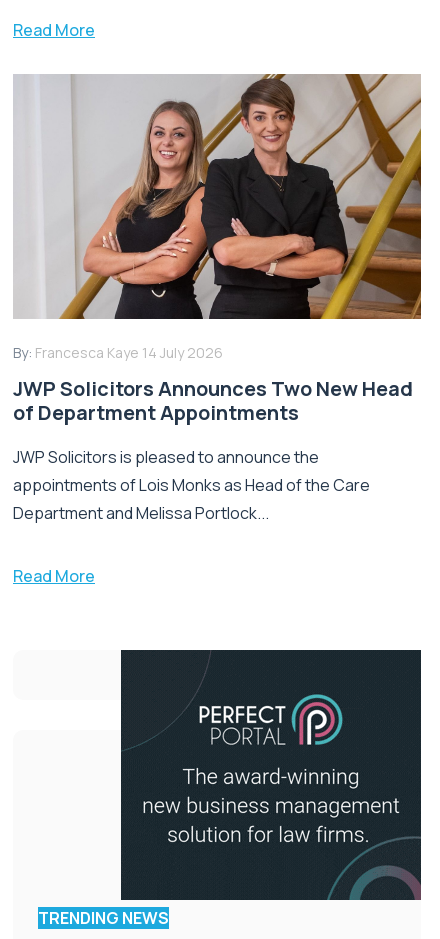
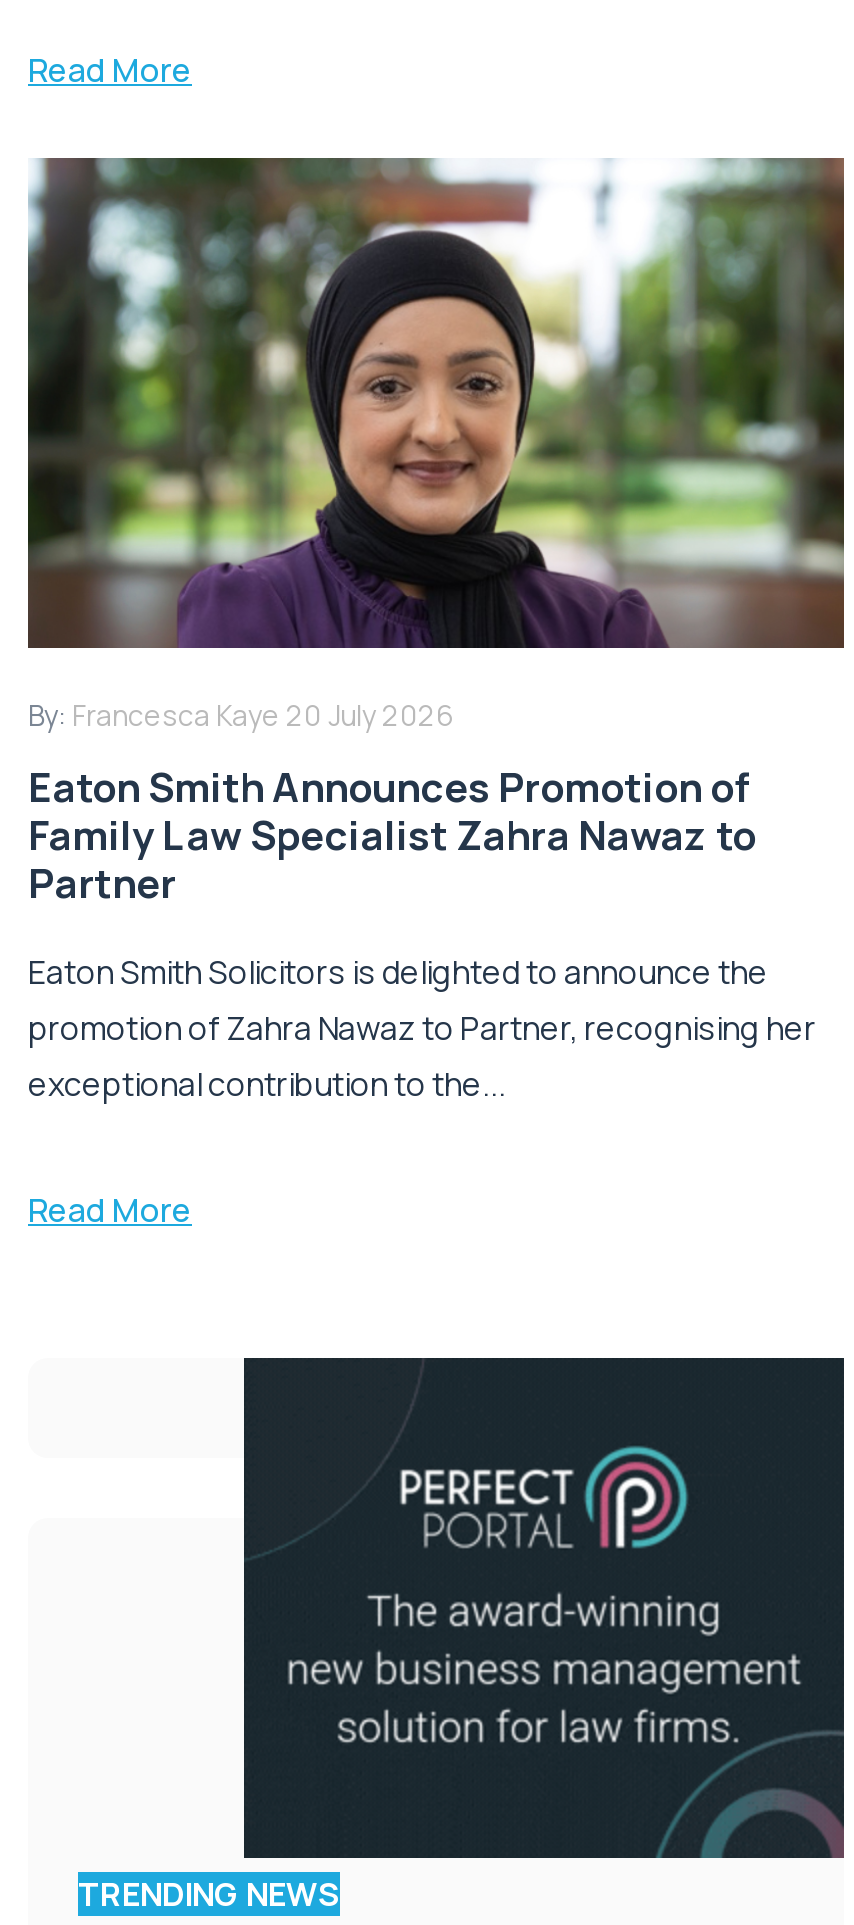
- [image]
- By: Francesca Kaye 14 July 2026
+ [image]
+ By: Francesca Kaye 20 July 2026

- JWP Solicitors Announces Two New Head
- of Department Appointments
+ Eaton Smith Announces Promotion of
+ Family Law Specialist Zahra Nawaz to
+ Partner

- JWP Solicitors is pleased to announce the
- appointments of Lois Monks as Head of the Care
- Department and Melissa Portlock...
+ Eaton Smith Solicitors is delighted to announce the
+ promotion of Zahra Nawaz to Partner, recognising her
+ exceptional contribution to the...
